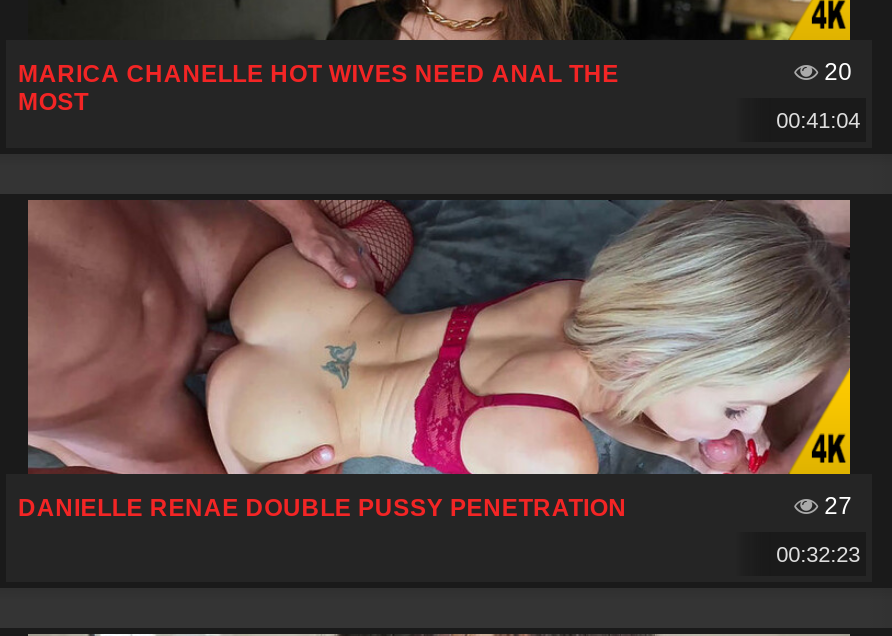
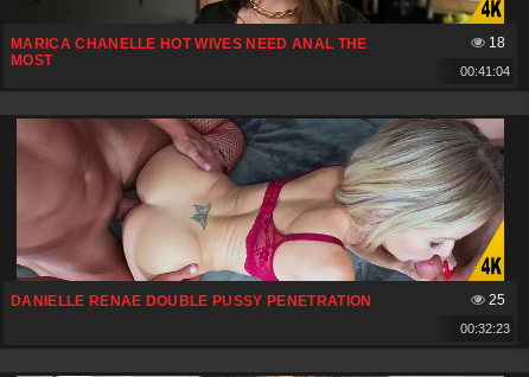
- 20
+ 18

- 27
+ 25
